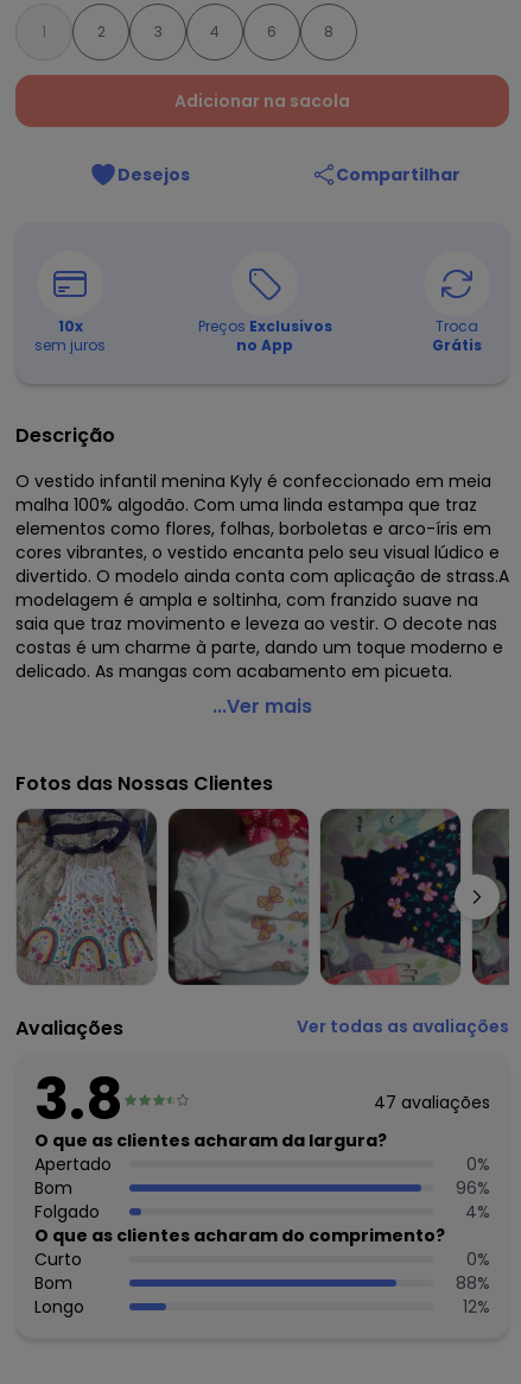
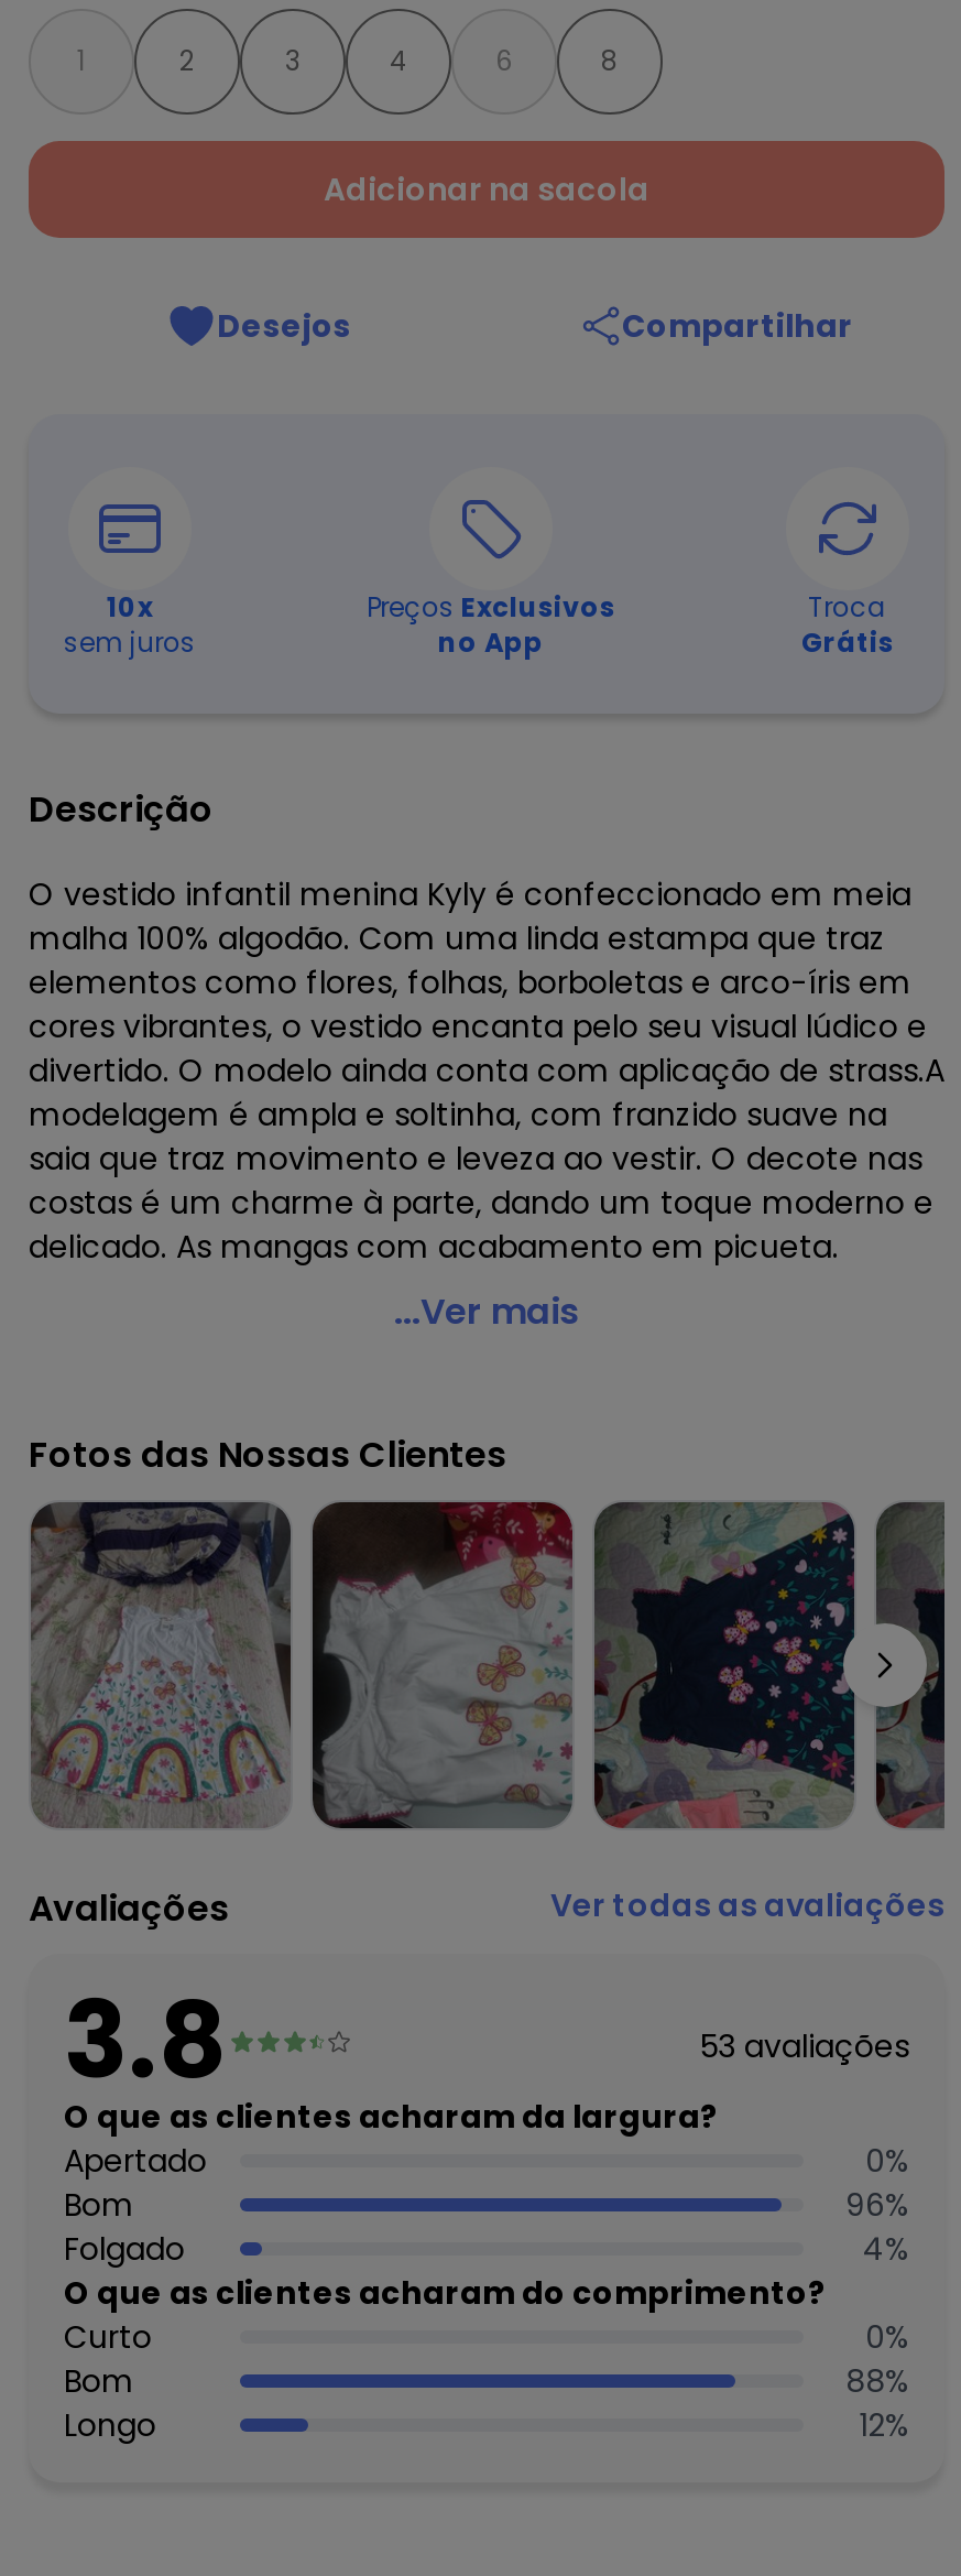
- 47 avaliações
+ 53 avaliações
